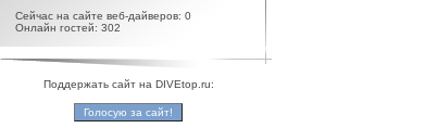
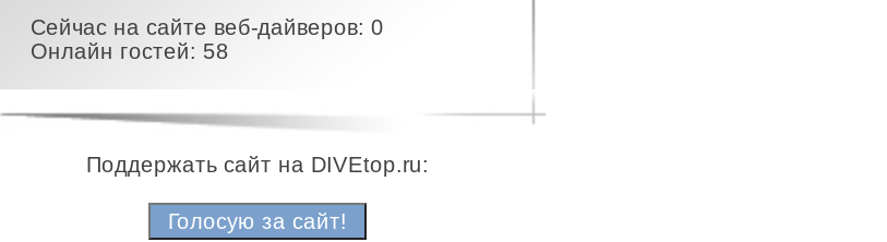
- Онлайн гостей: 302
+ Онлайн гостей: 58
